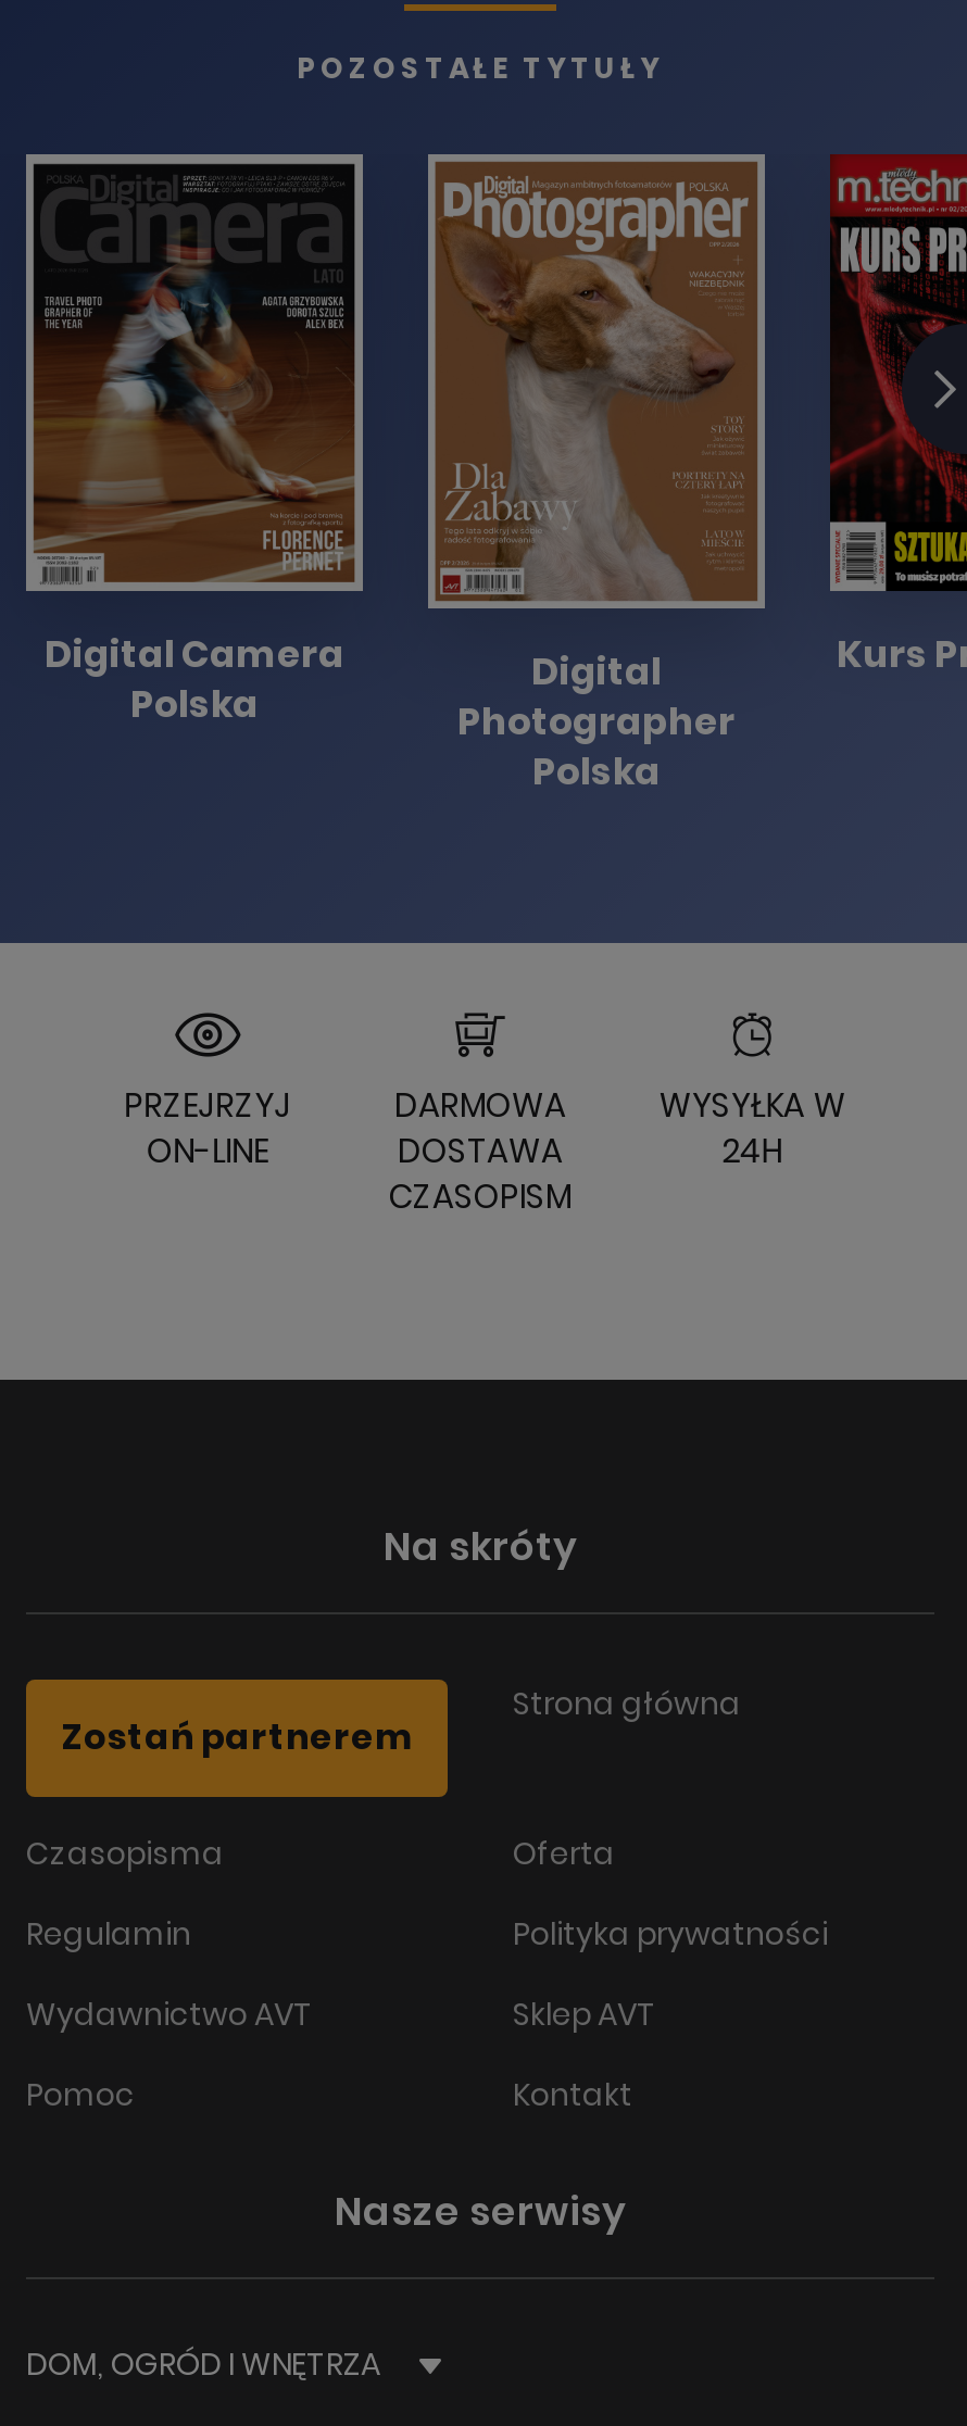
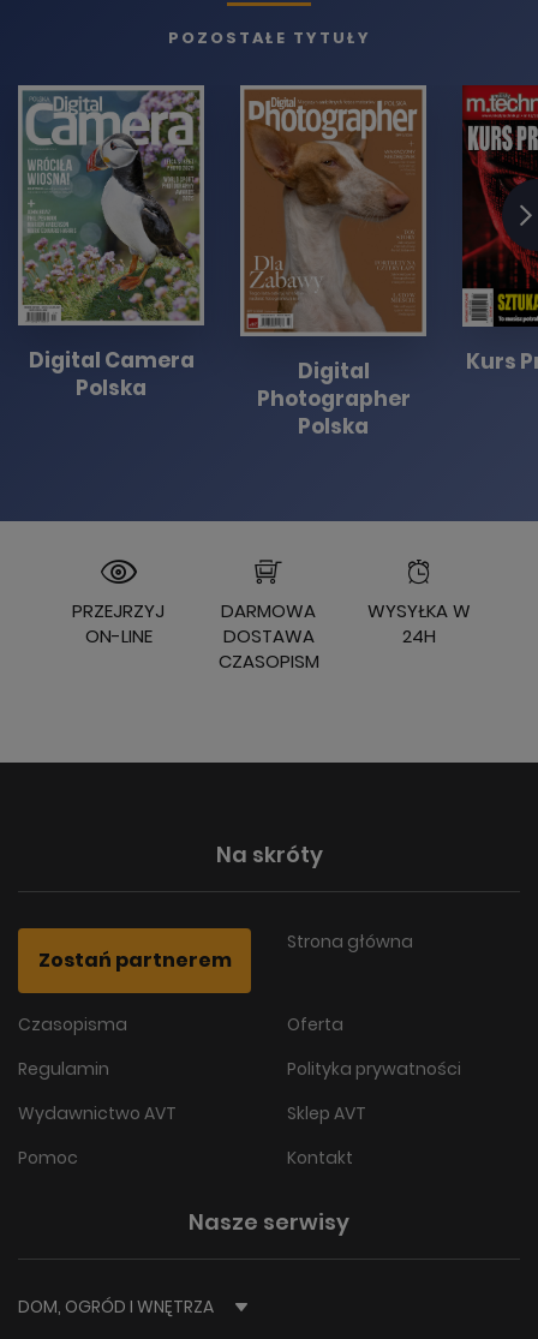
- [image]
+ [image]
